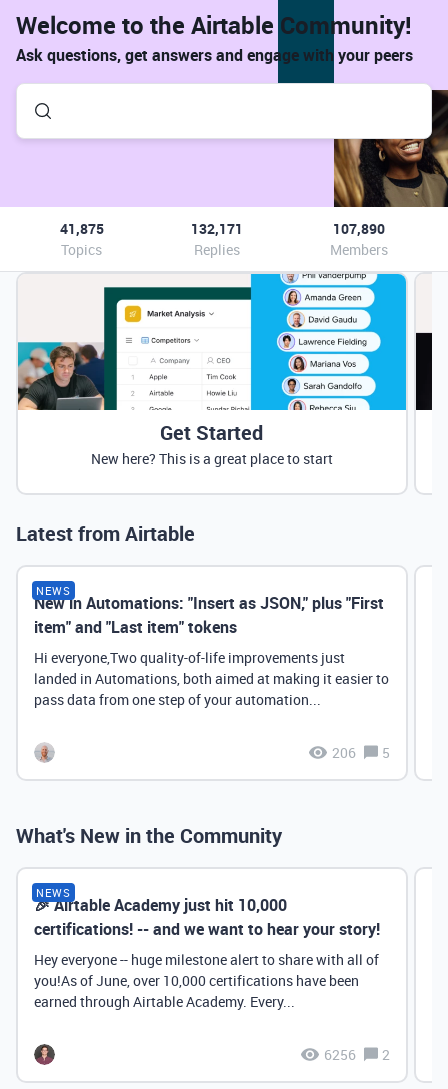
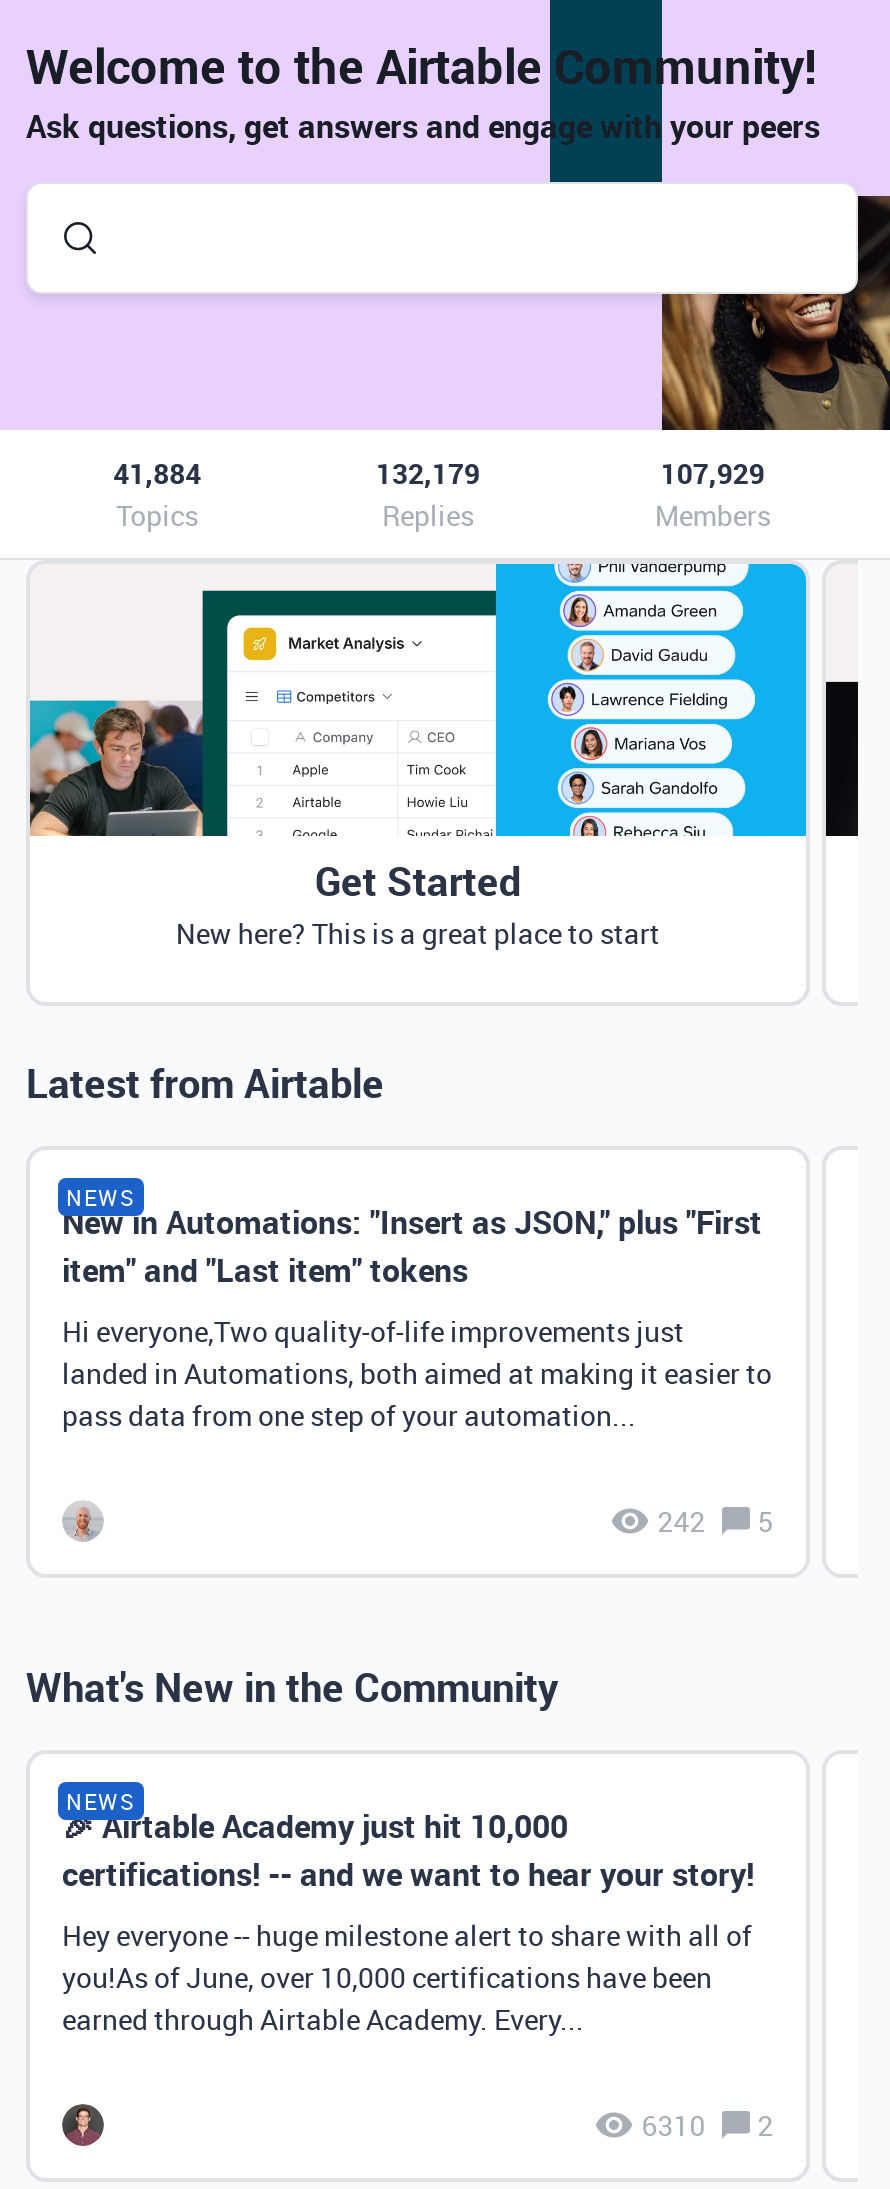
- 41,875
+ 41,884

- 132,171
+ 132,179

- 107,890
+ 107,929

- 206 5
+ 242 5

- 6256 2
+ 6310 2
